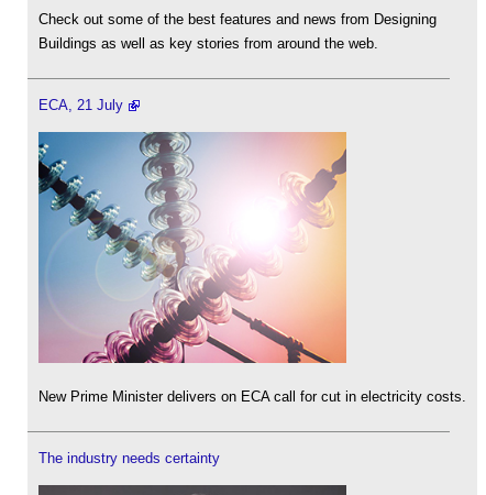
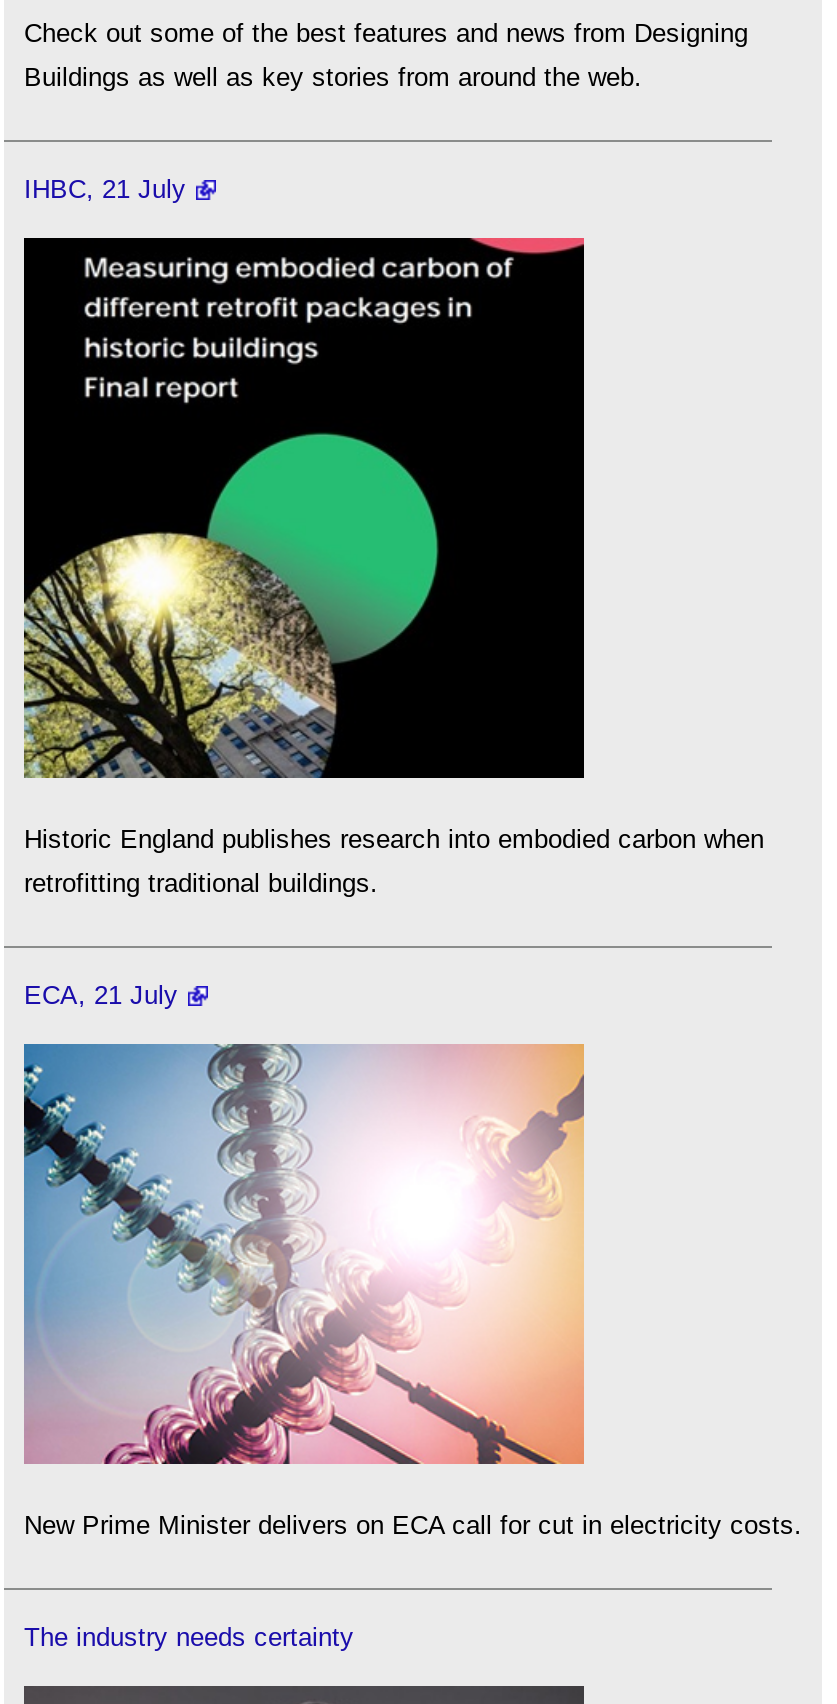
+ [image]
+ Historic England publishes research into embodied carbon when
+ retrofitting traditional buildings.

+ IHBC, 21 July
